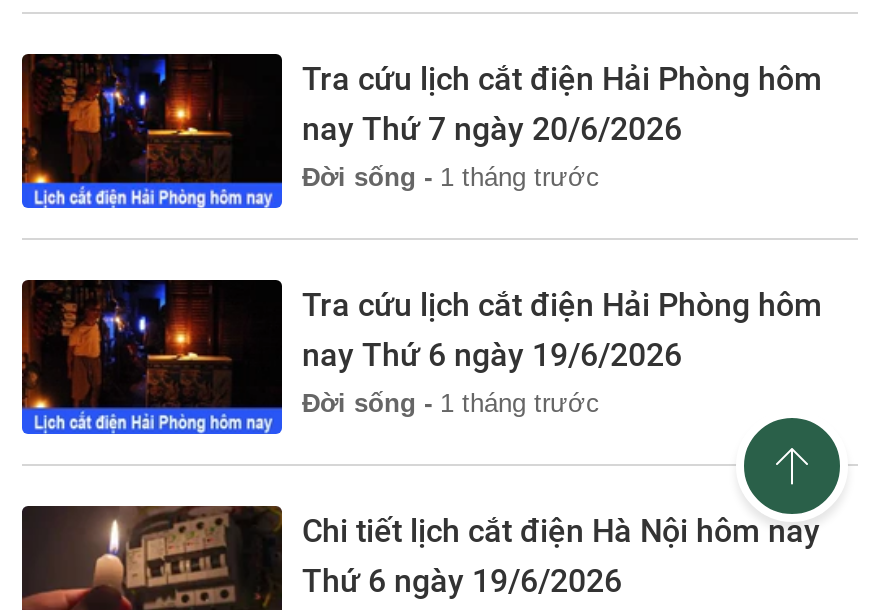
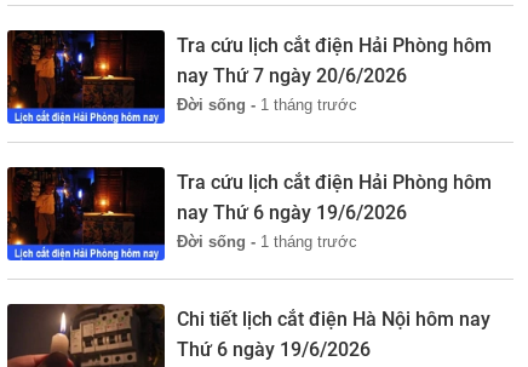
- [image]
